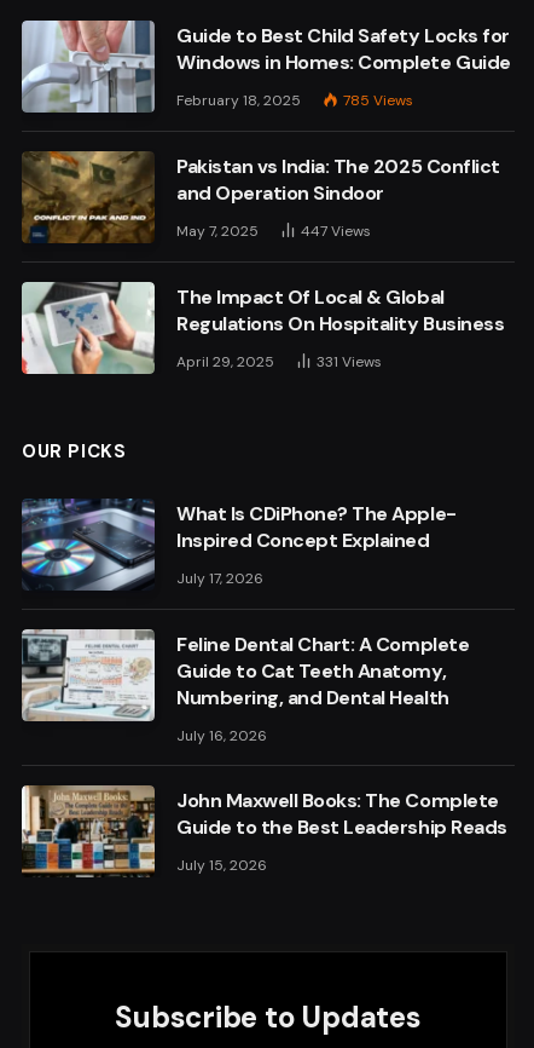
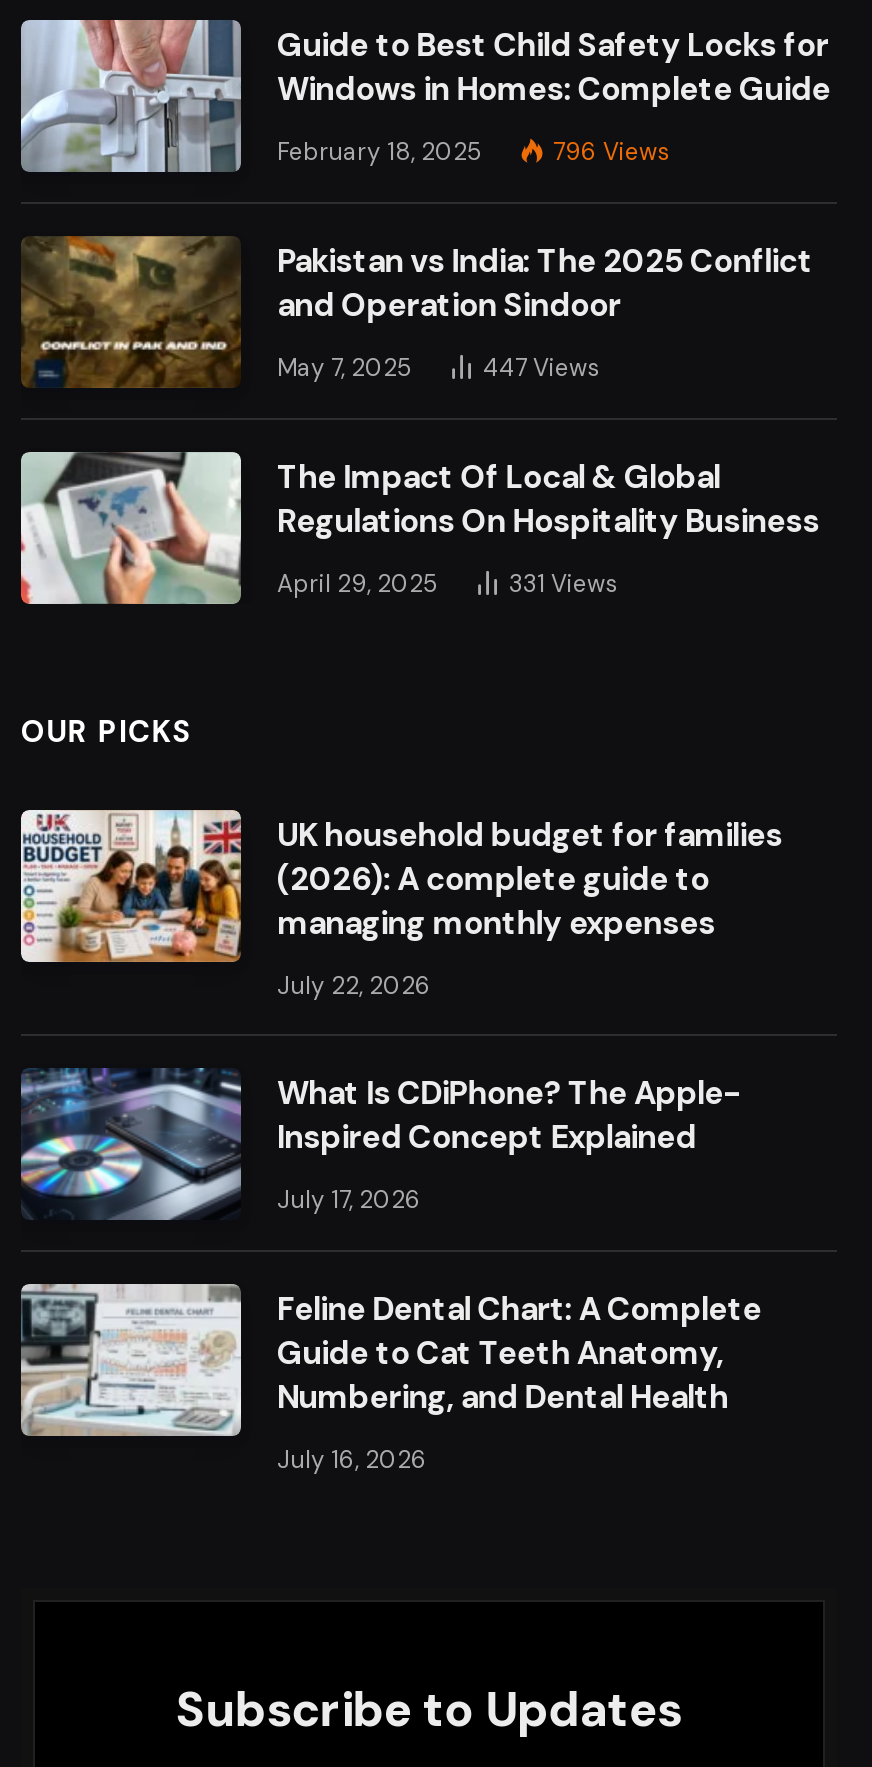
- 785 Views
+ 796 Views

+ [image]
+ UK household budget for families
+ (2026): A complete guide to
+ managing monthly expenses
+ July 22, 2026

moved down: [image] | What Is CDiPhone? The Apple- | Inspired Concept Explained | July 17, 2026 | Feline Dental Chart: A Complete | Guide to Cat Teeth Anatomy, | Numbering, and Dental Health | July 16, 2026

- [image]
- John Maxwell Books: The Complete
- Guide to the Best Leadership Reads
- July 15, 2026
